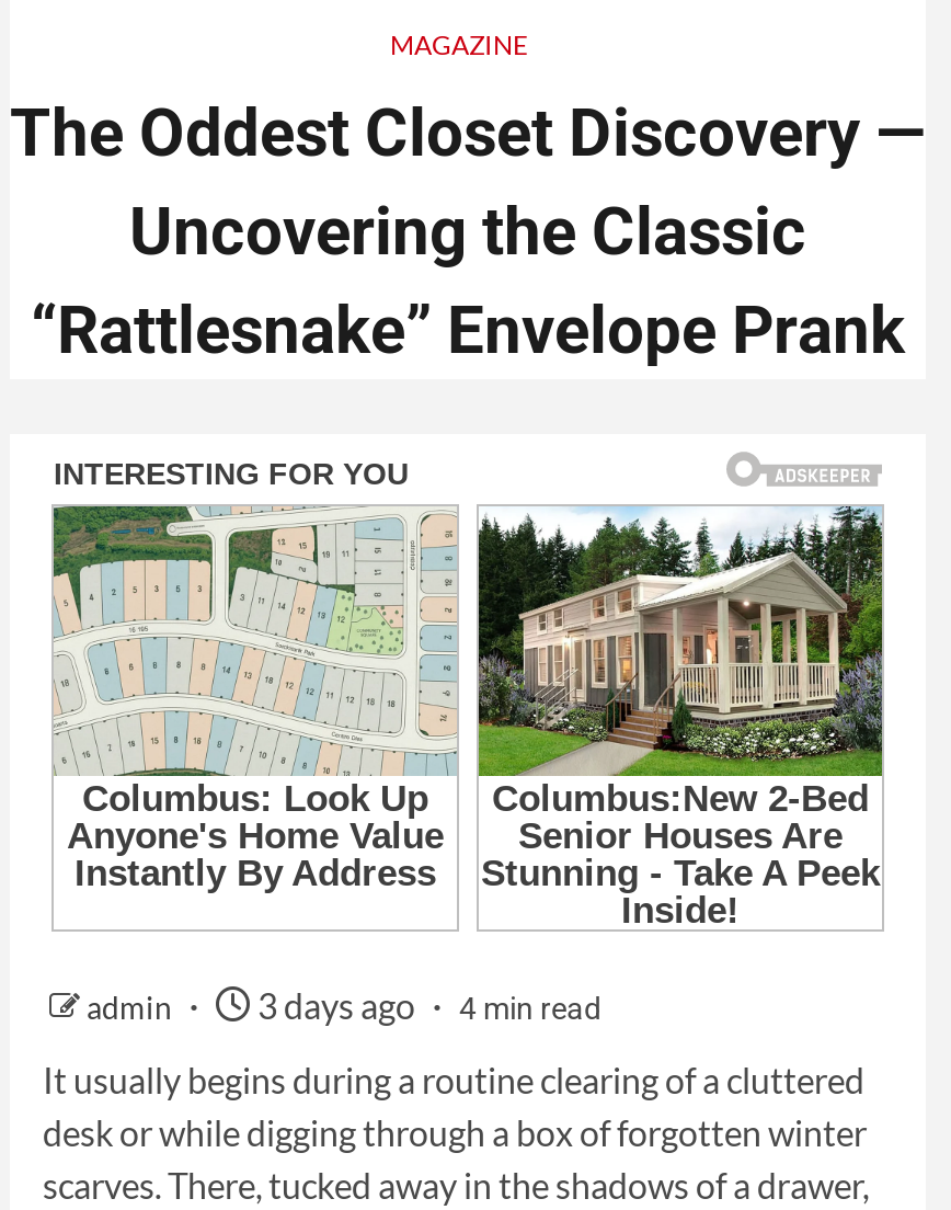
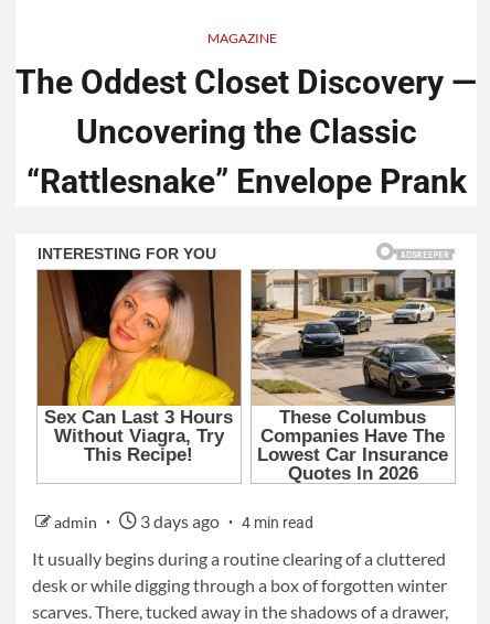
- [image]
+ [image]

- [image]
+ [image]
